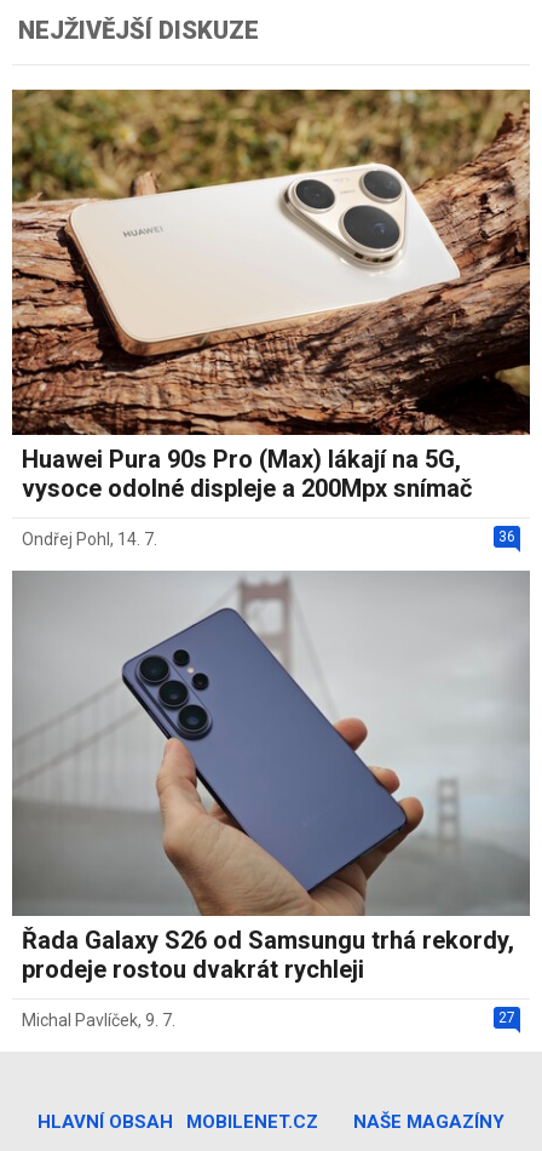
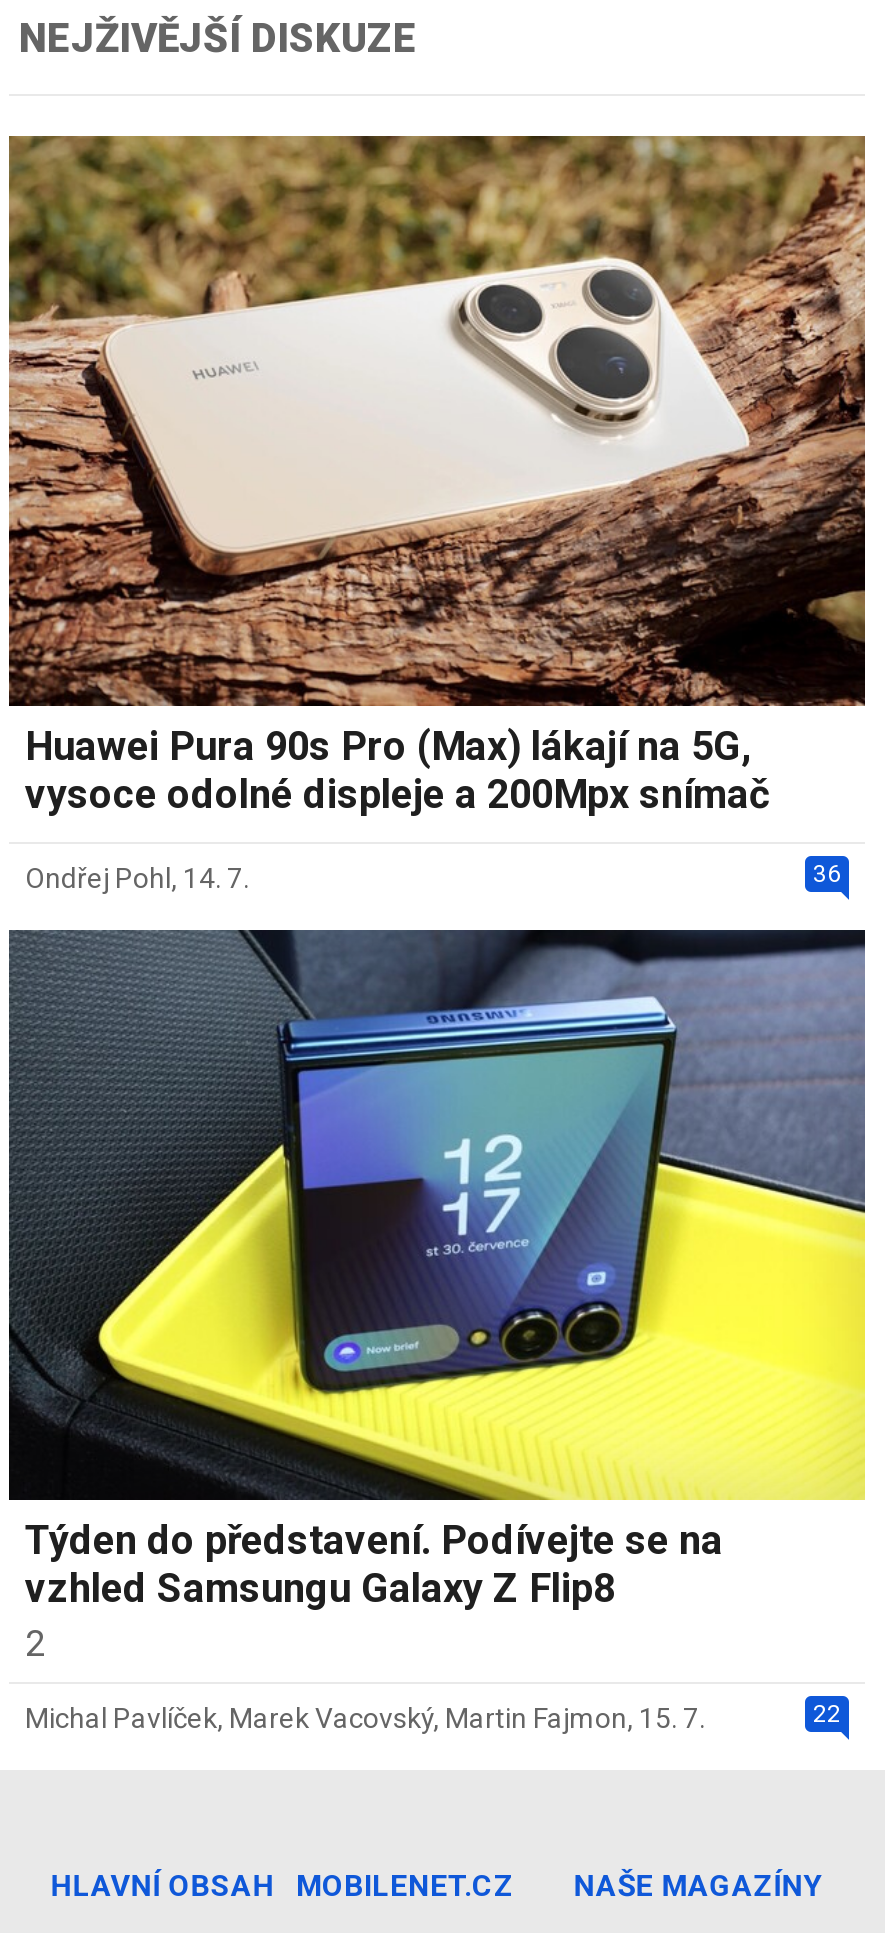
- [image]
- Řada Galaxy S26 od Samsungu trhá rekordy,
- prodeje rostou dvakrát rychleji
+ [image]
+ Týden do představení. Podívejte se na
+ vzhled Samsungu Galaxy Z Flip8
+ 2

- 27
- Michal Pavlíček, 9. 7.
+ 22
+ Michal Pavlíček, Marek Vacovský, Martin Fajmon, 15. 7.
